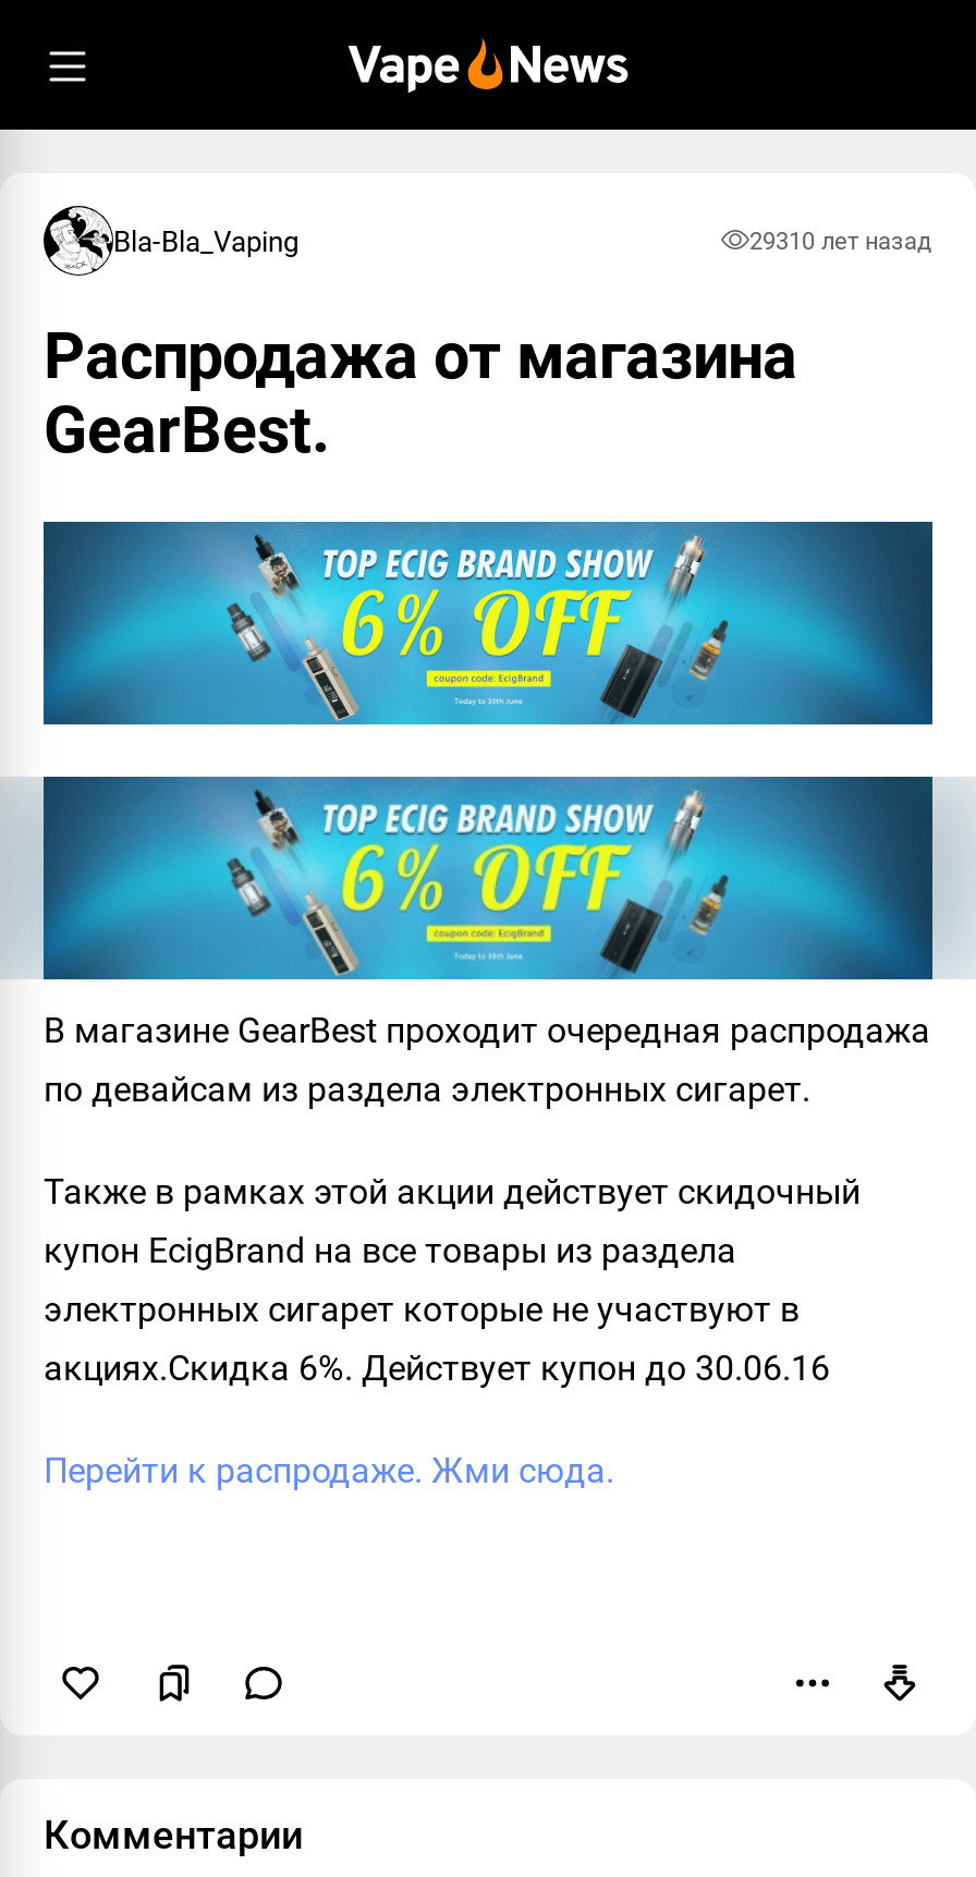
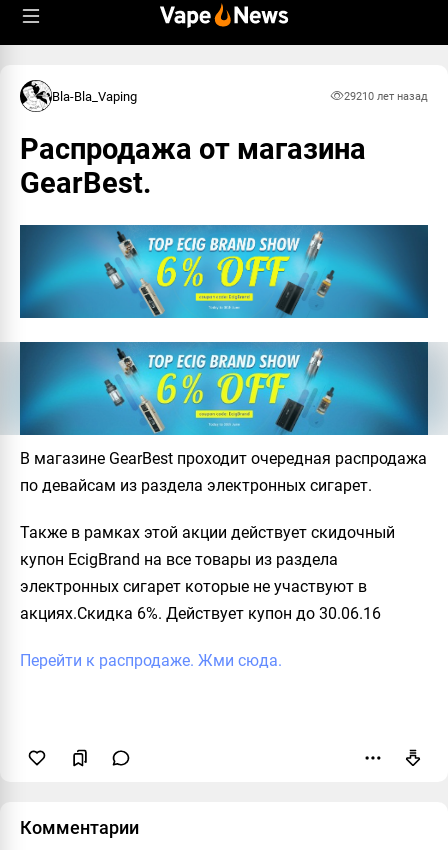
- 29310 лет назад
+ 29210 лет назад
